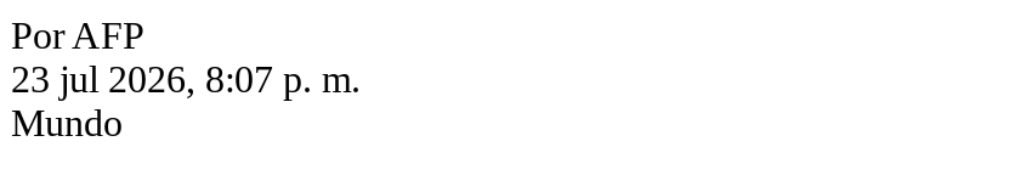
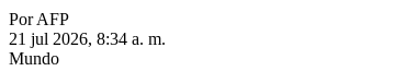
- 23 jul 2026, 8:07 p. m.
+ 21 jul 2026, 8:34 a. m.
